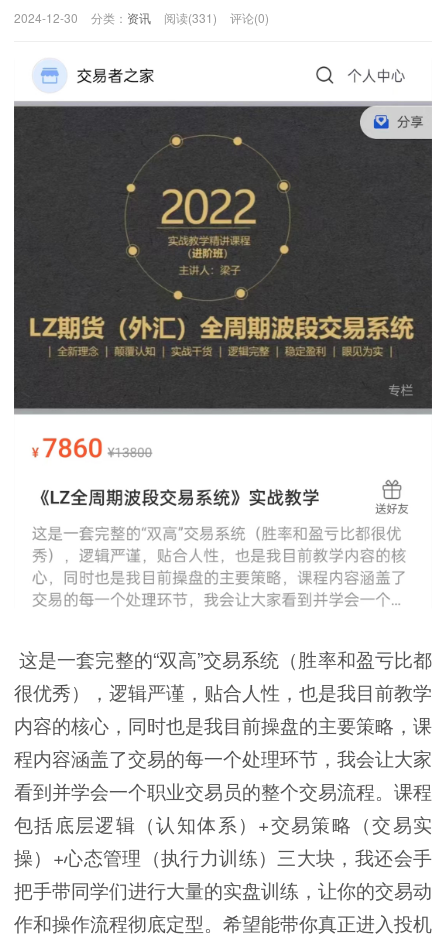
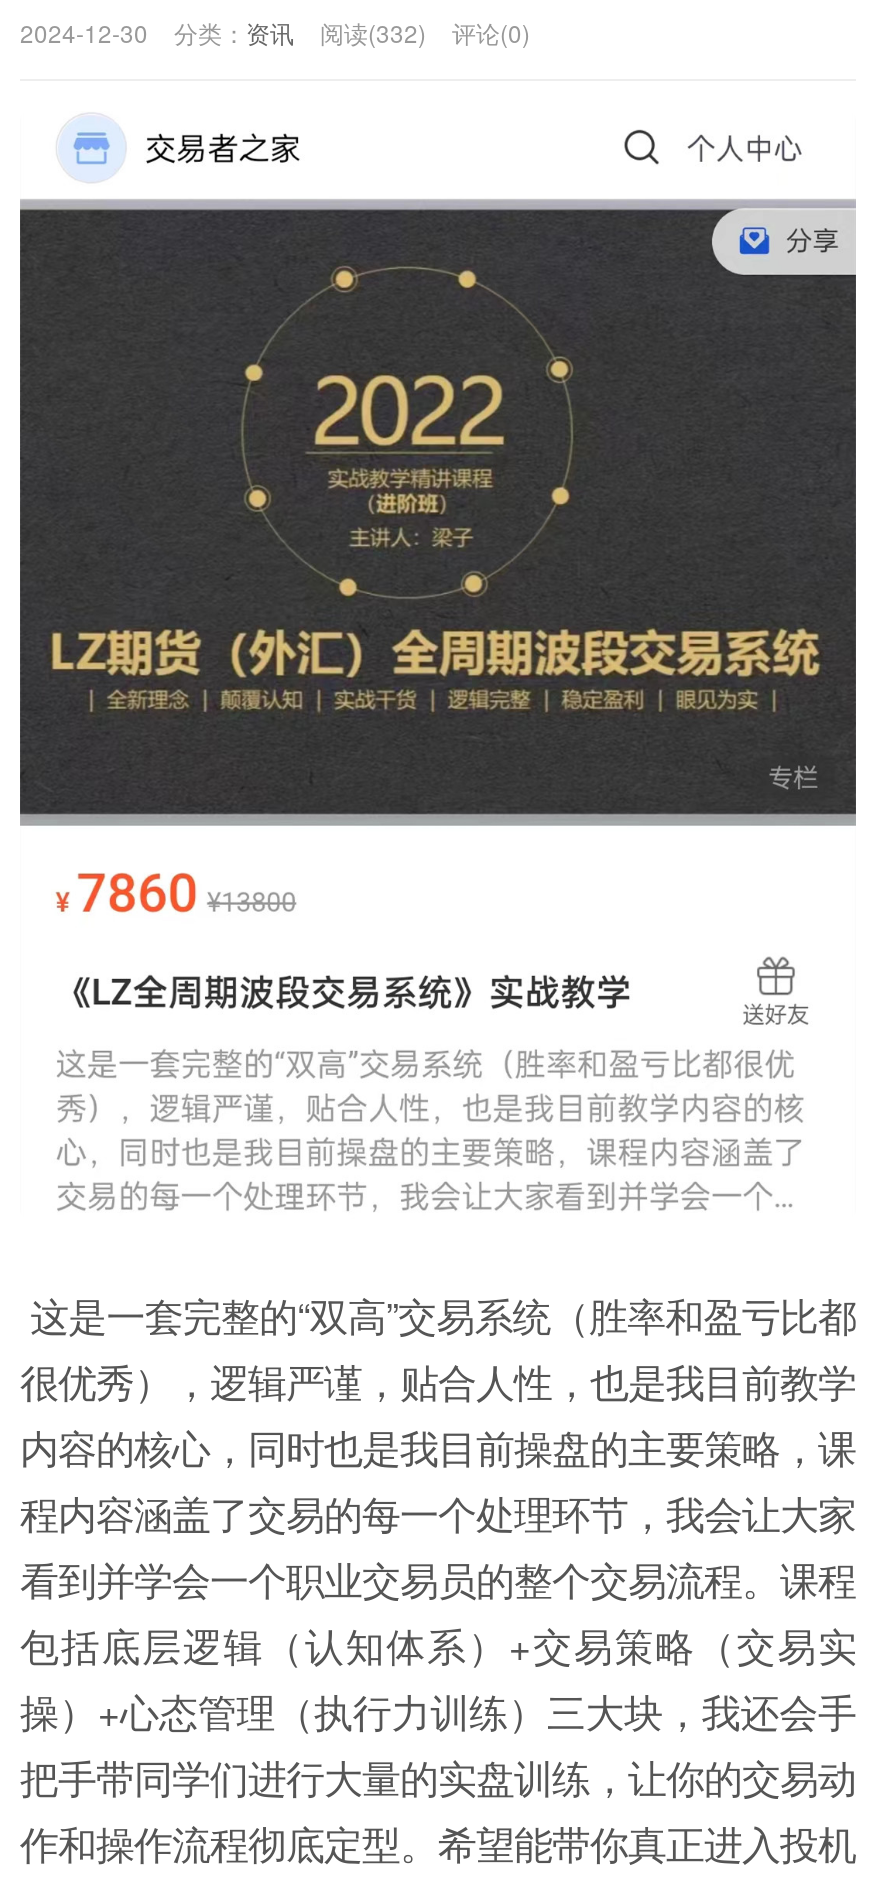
- 2024-12-30 分类：资讯 阅读(331) 评论(0)
+ 2024-12-30 分类：资讯 阅读(332) 评论(0)
